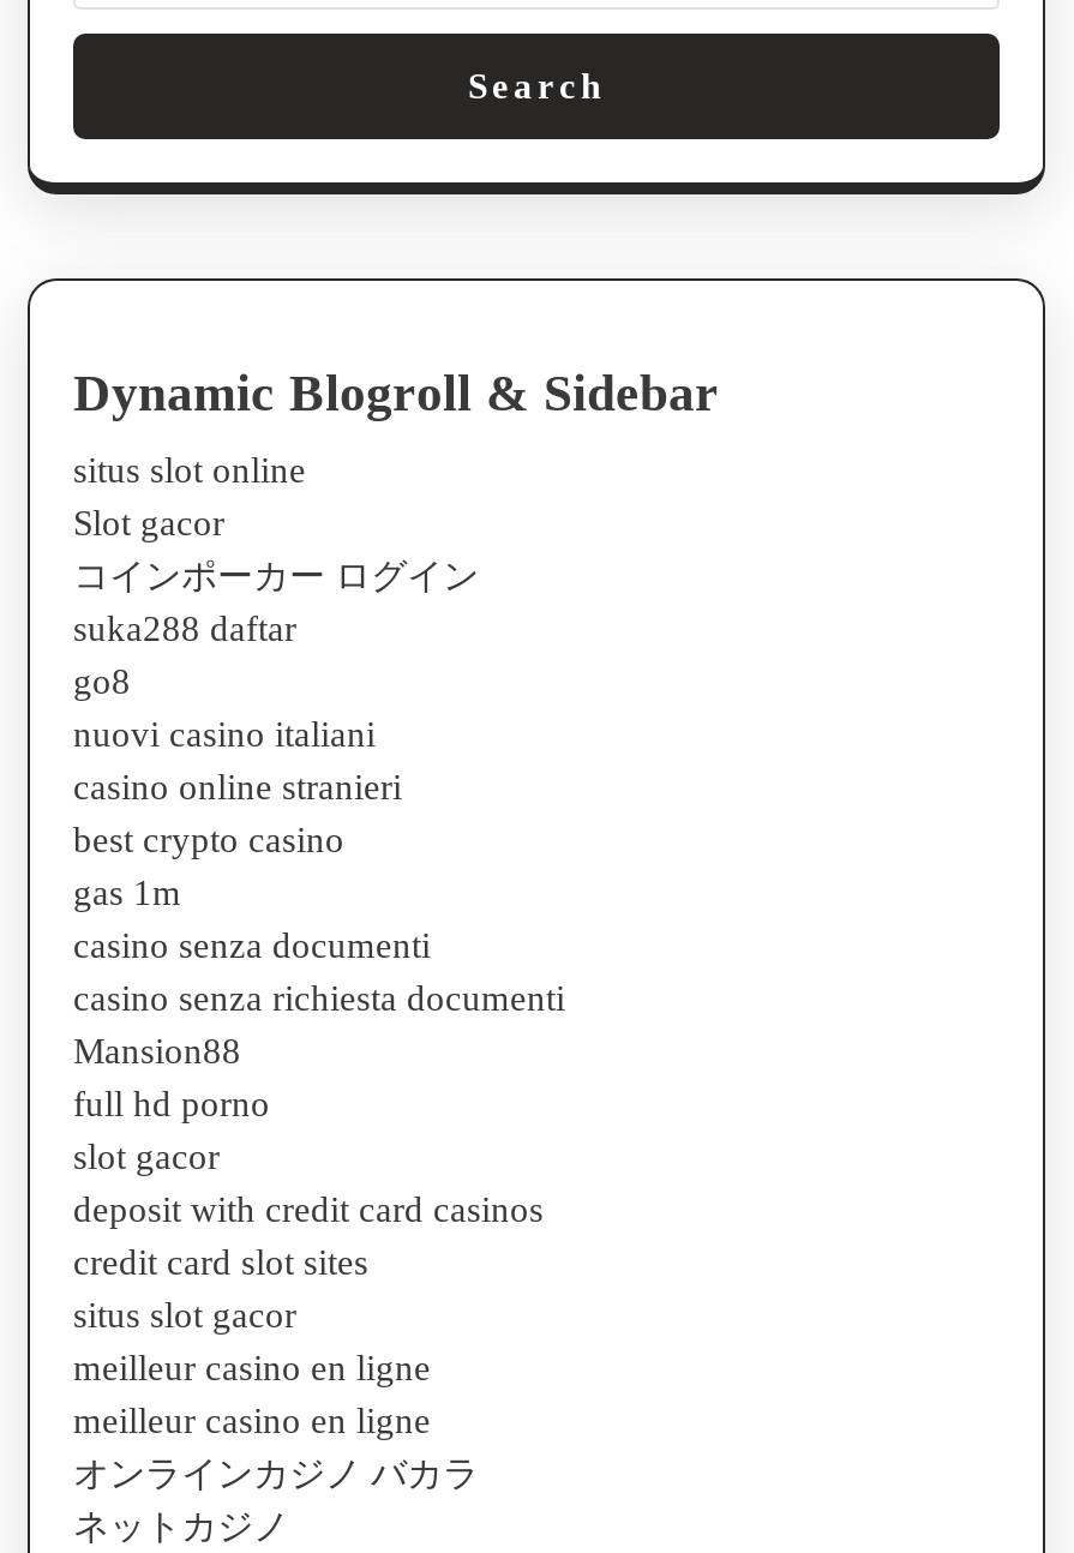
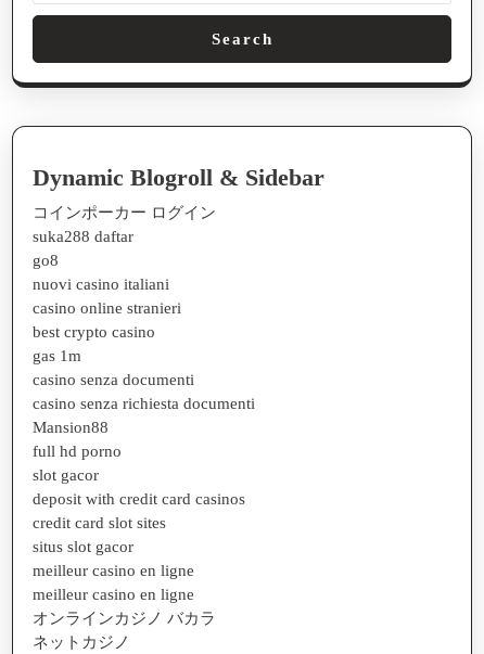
- situs slot online
- Slot gacor
